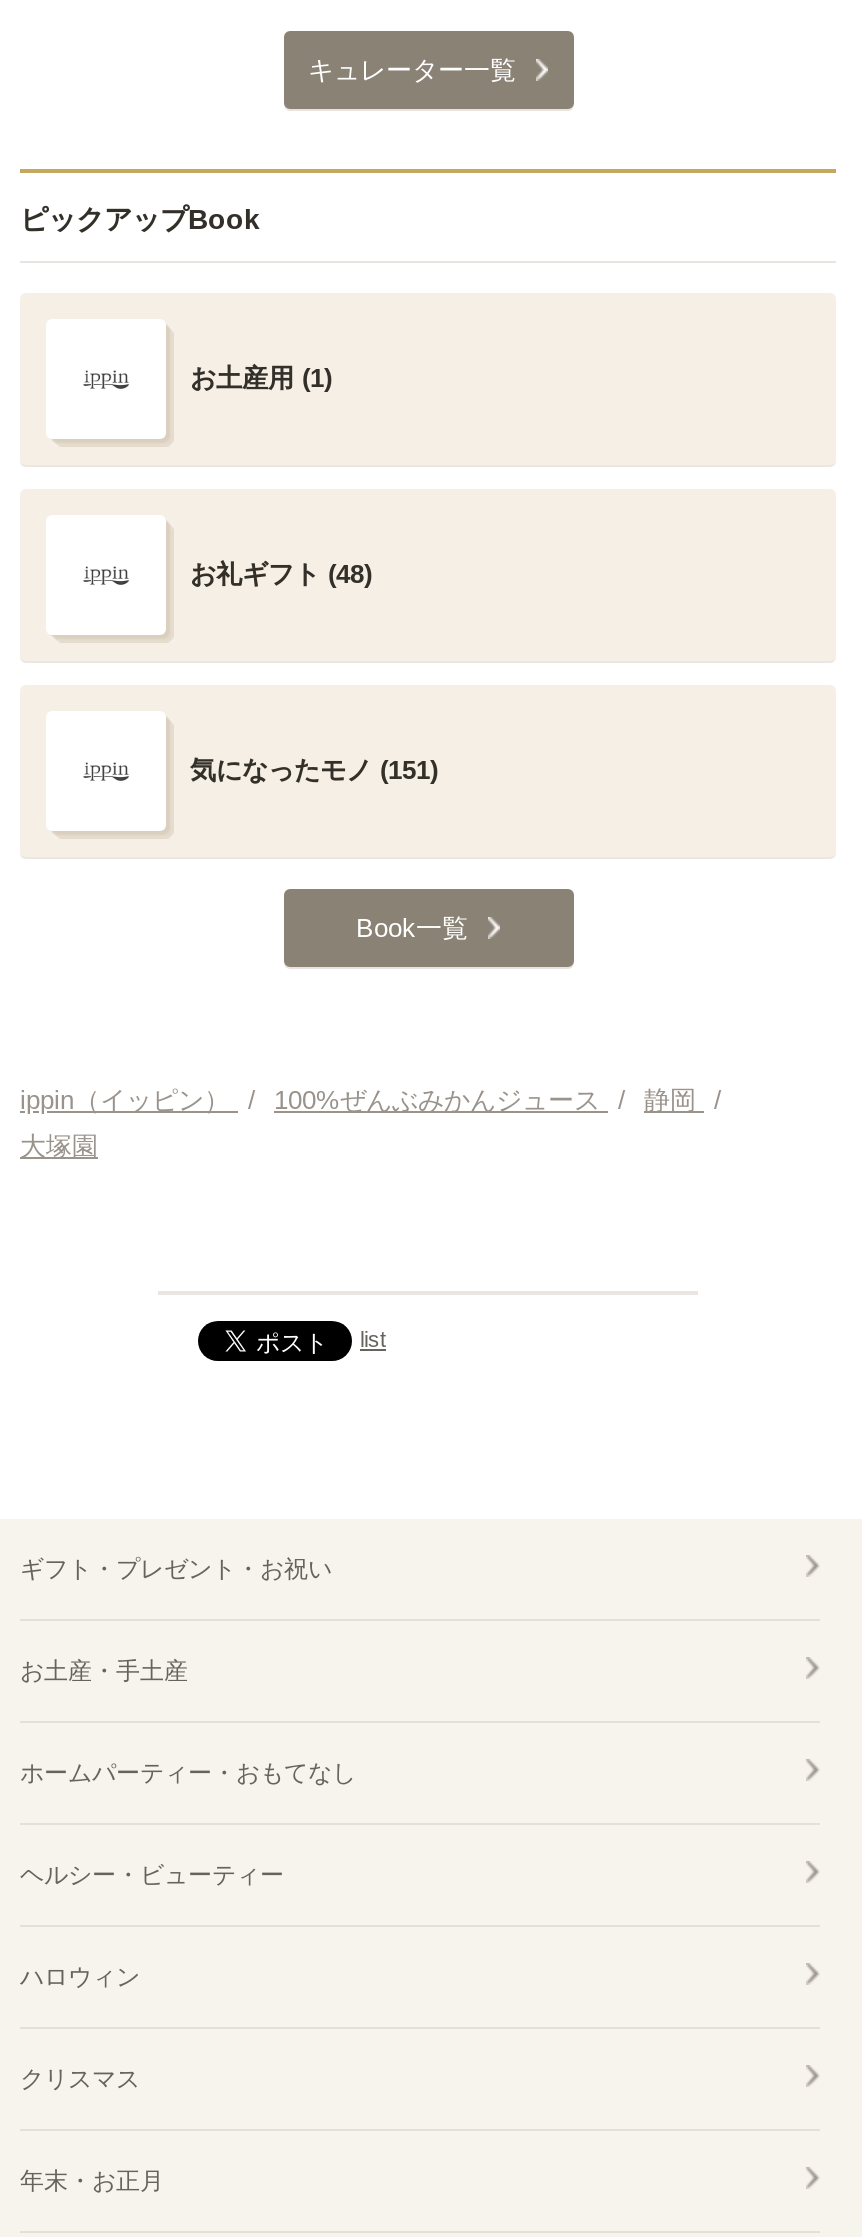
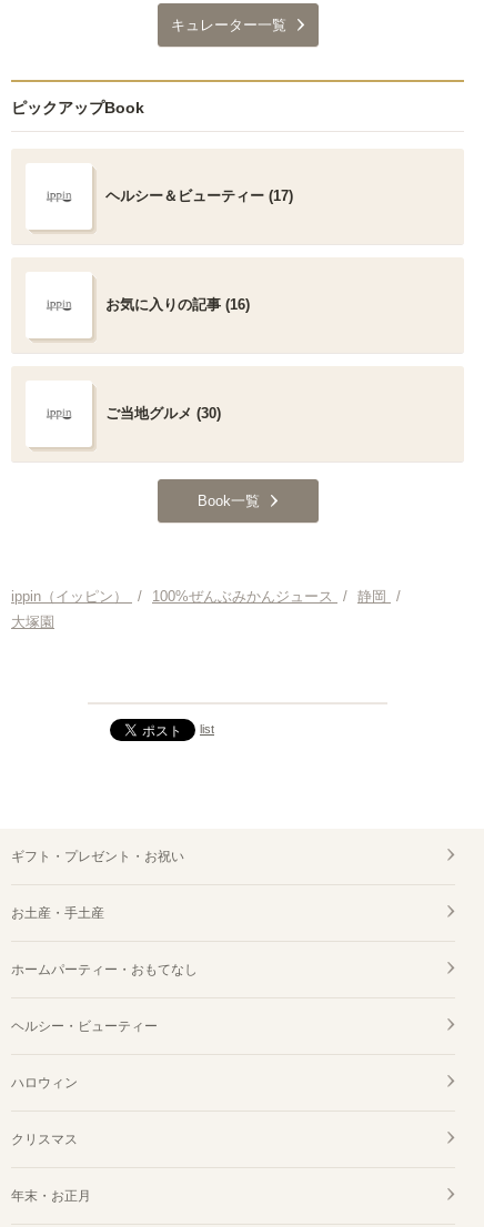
- お土産用 (1)
+ ヘルシー＆ビューティー (17)

- お礼ギフト (48)
+ お気に入りの記事 (16)

- 気になったモノ (151)
+ ご当地グルメ (30)
